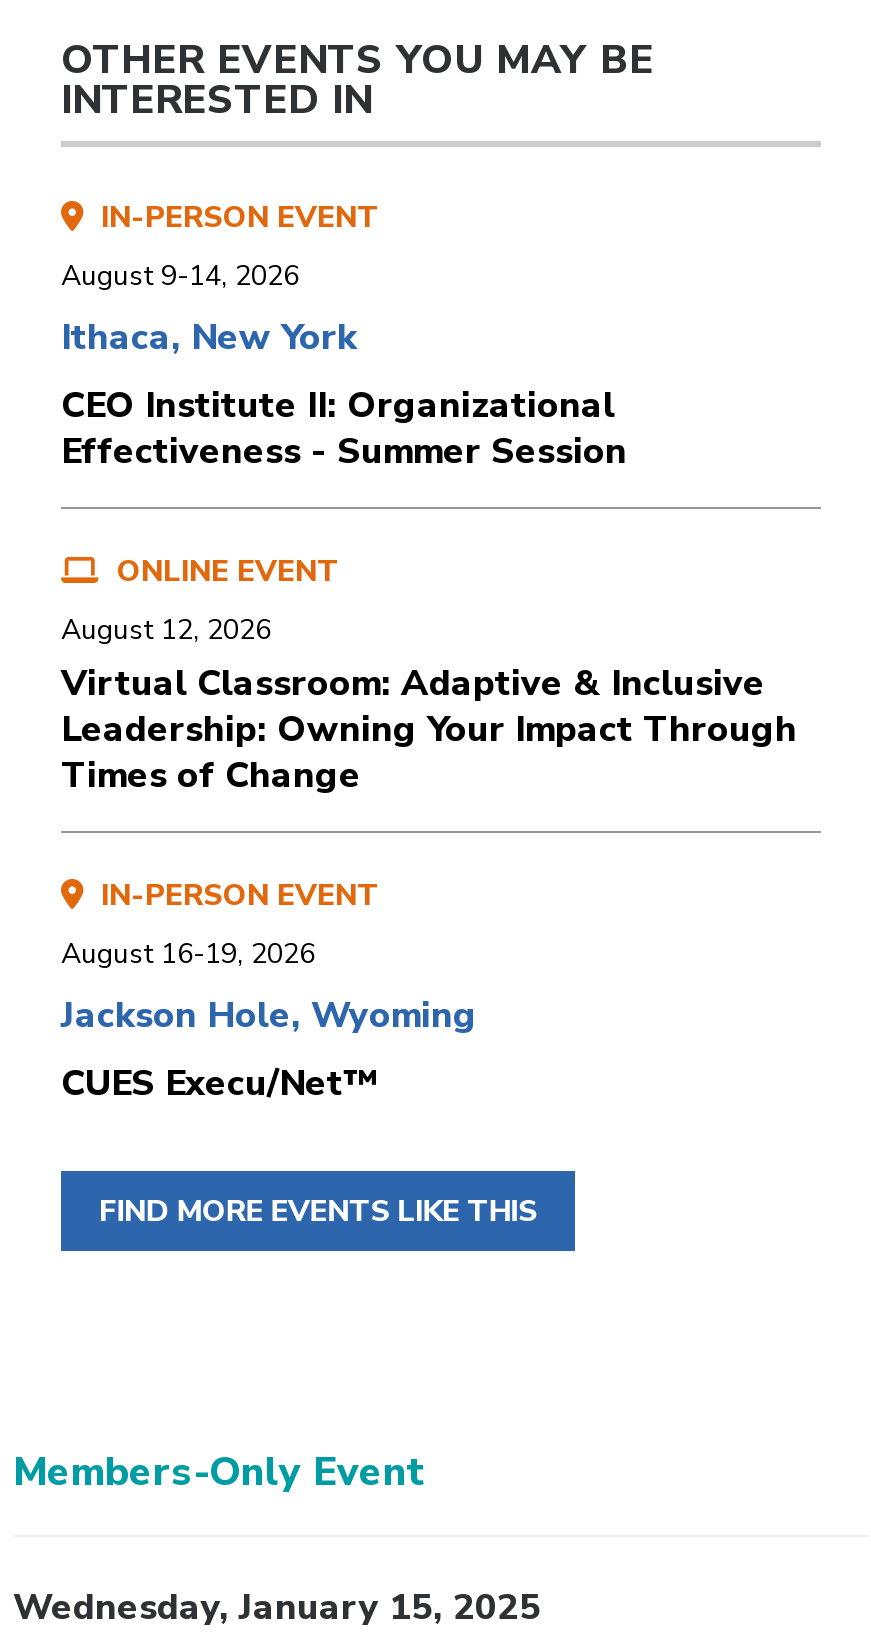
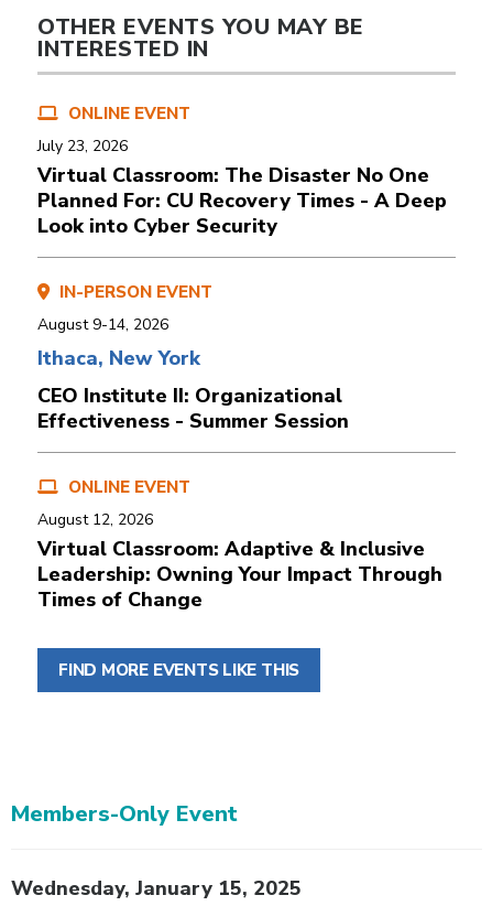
+ ONLINE EVENT
+ July 23, 2026
+ Virtual Classroom: The Disaster No One
+ Planned For: CU Recovery Times - A Deep
+ Look into Cyber Security

moved down: IN-PERSON EVENT | August 9-14, 2026 | Ithaca, New York | ... | Leadership: Owning Your Impact Through | Times of Change

- IN-PERSON EVENT
- August 16-19, 2026
- Jackson Hole, Wyoming
- CUES Execu/Net™
